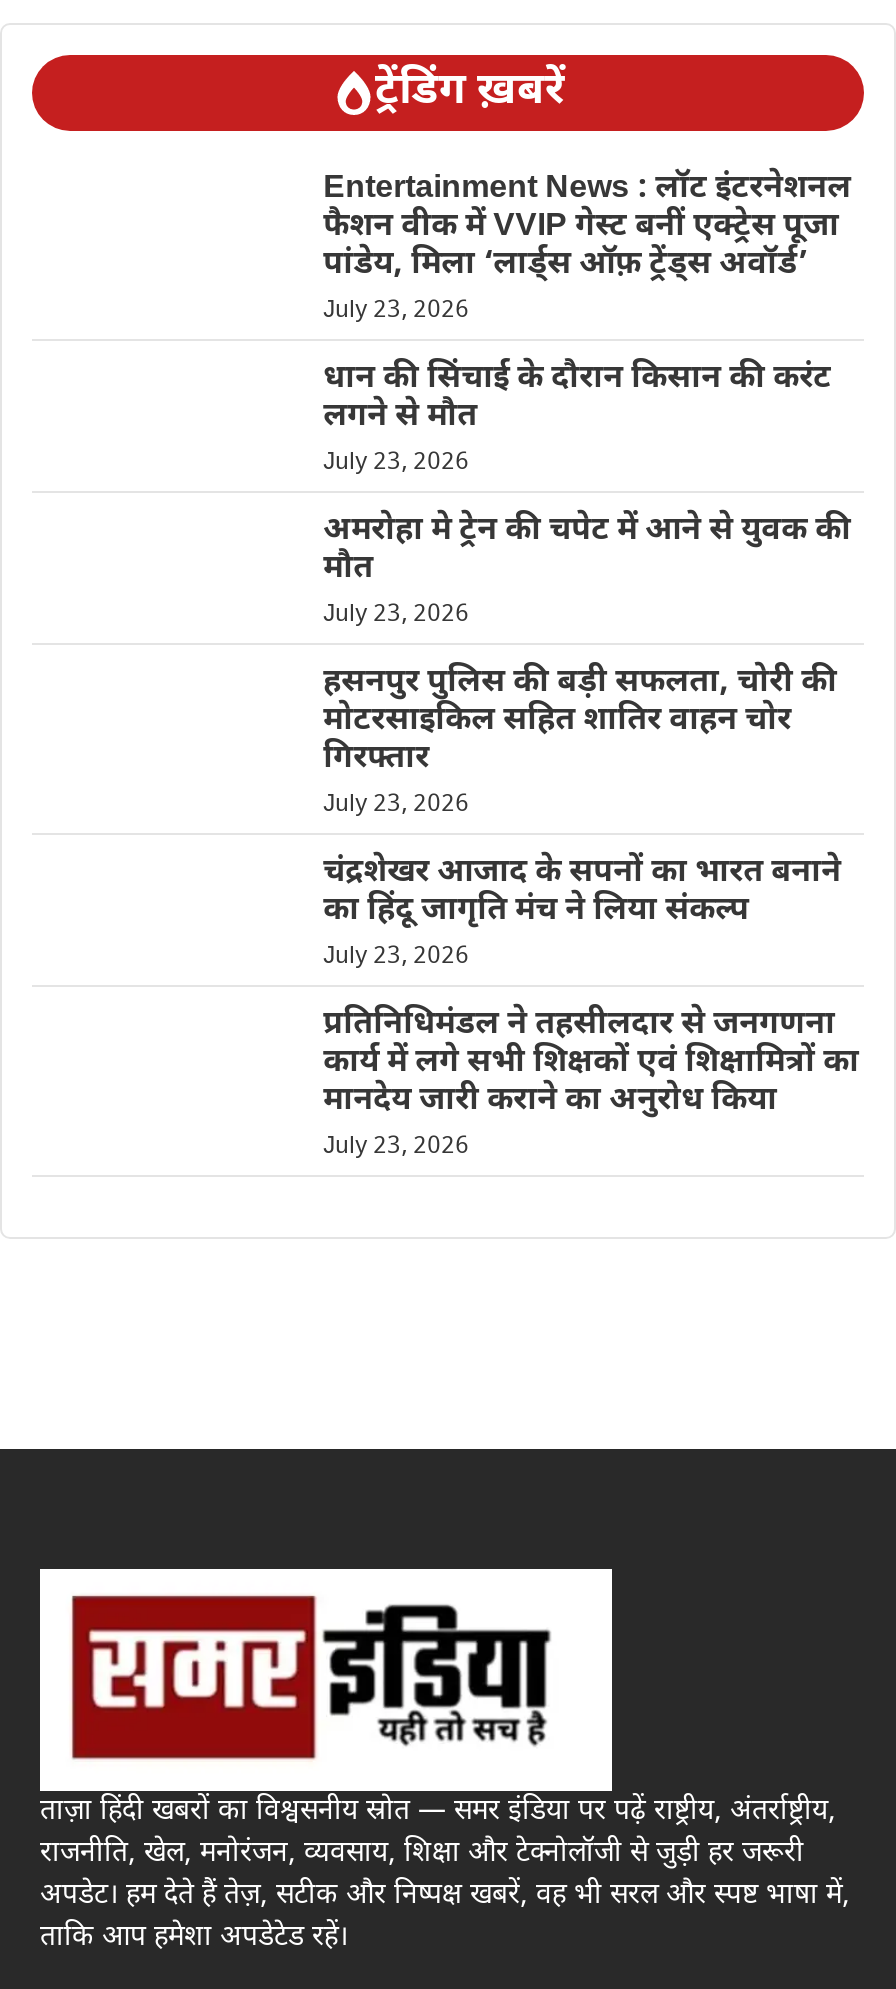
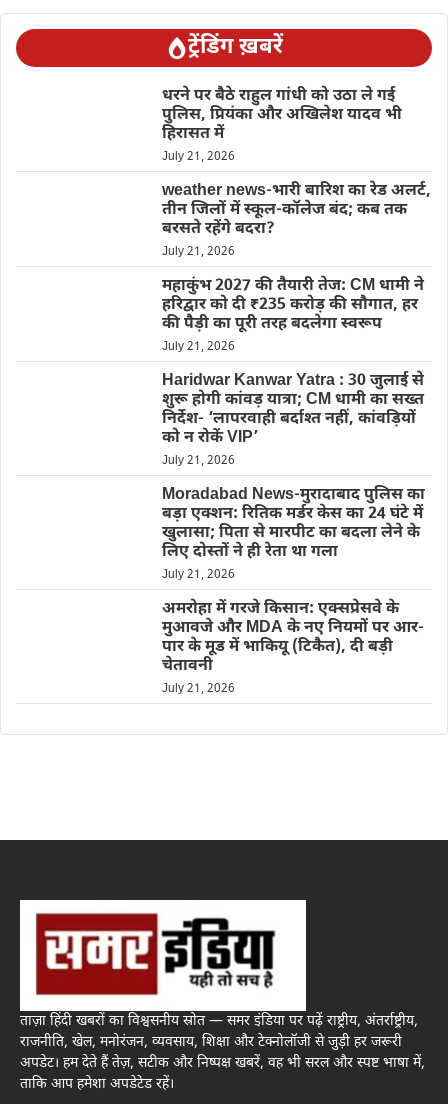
- Entertainment News : लॉट इंटरनेशनल
- फैशन वीक में VVIP गेस्ट बनीं एक्ट्रेस पूजा
- पांडेय, मिला ‘लार्ड्स ऑफ़ ट्रेंड्स अवॉर्ड’
- July 23, 2026
+ धरने पर बैठे राहुल गांधी को उठा ले गई
+ पुलिस, प्रियंका और अखिलेश यादव भी
+ हिरासत में
+ July 21, 2026

- धान की सिंचाई के दौरान किसान की करंट
- लगने से मौत
- July 23, 2026
+ weather news-भारी बारिश का रेड अलर्ट,
+ तीन जिलों में स्कूल-कॉलेज बंद; कब तक
+ बरसते रहेंगे बदरा?
+ July 21, 2026

- अमरोहा मे ट्रेन की चपेट में आने से युवक की
- मौत
- July 23, 2026
+ महाकुंभ 2027 की तैयारी तेज: CM धामी ने
+ हरिद्वार को दी ₹235 करोड़ की सौगात, हर
+ की पैड़ी का पूरी तरह बदलेगा स्वरूप
+ July 21, 2026

- हसनपुर पुलिस की बड़ी सफलता, चोरी की
- मोटरसाइकिल सहित शातिर वाहन चोर
- गिरफ्तार
- July 23, 2026
+ Haridwar Kanwar Yatra : 30 जुलाई से
+ शुरू होगी कांवड़ यात्रा; CM धामी का सख्त
+ निर्देश- ‘लापरवाही बर्दाश्त नहीं, कांवड़ियों
+ को न रोकें VIP’
+ July 21, 2026

- चंद्रशेखर आजाद के सपनों का भारत बनाने
- का हिंदू जागृति मंच ने लिया संकल्प
- July 23, 2026
+ Moradabad News-मुरादाबाद पुलिस का
+ बड़ा एक्शन: रितिक मर्डर केस का 24 घंटे में
+ खुलासा; पिता से मारपीट का बदला लेने के
+ लिए दोस्तों ने ही रेता था गला
+ July 21, 2026

- प्रतिनिधिमंडल ने तहसीलदार से जनगणना
- कार्य में लगे सभी शिक्षकों एवं शिक्षामित्रों का
- मानदेय जारी कराने का अनुरोध किया
- July 23, 2026
+ अमरोहा में गरजे किसान: एक्सप्रेसवे के
+ मुआवजे और MDA के नए नियमों पर आर-
+ पार के मूड में भाकियू (टिकैत), दी बड़ी
+ चेतावनी
+ July 21, 2026
